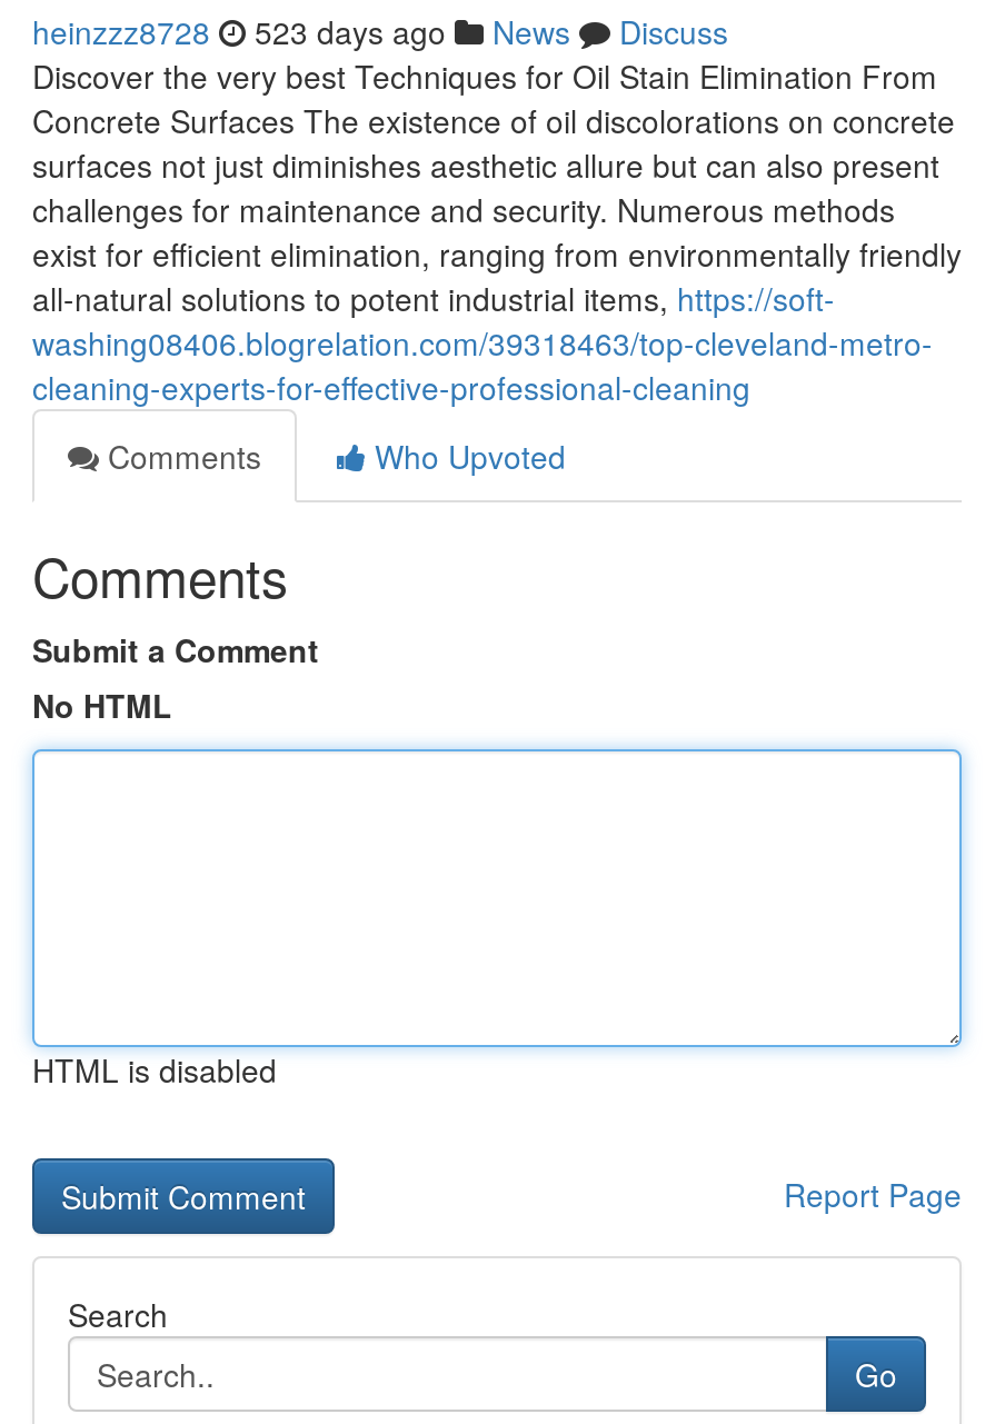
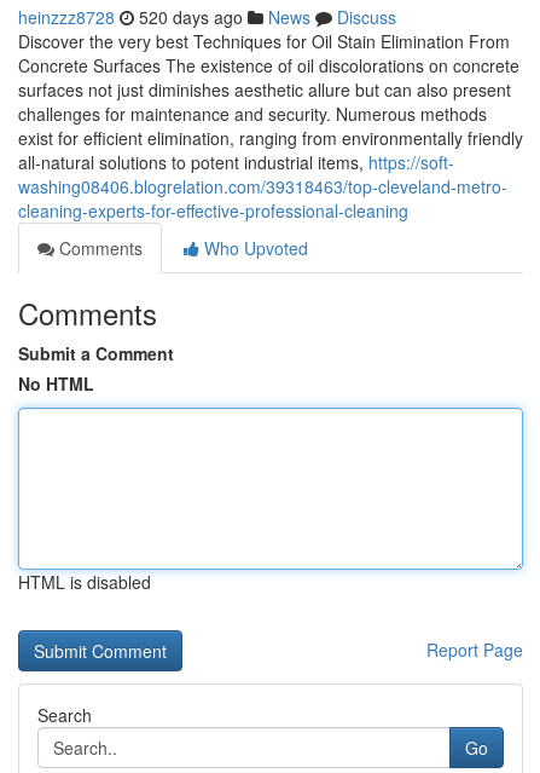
- heinzzz8728 523 days ago News Discuss
+ heinzzz8728 520 days ago News Discuss
